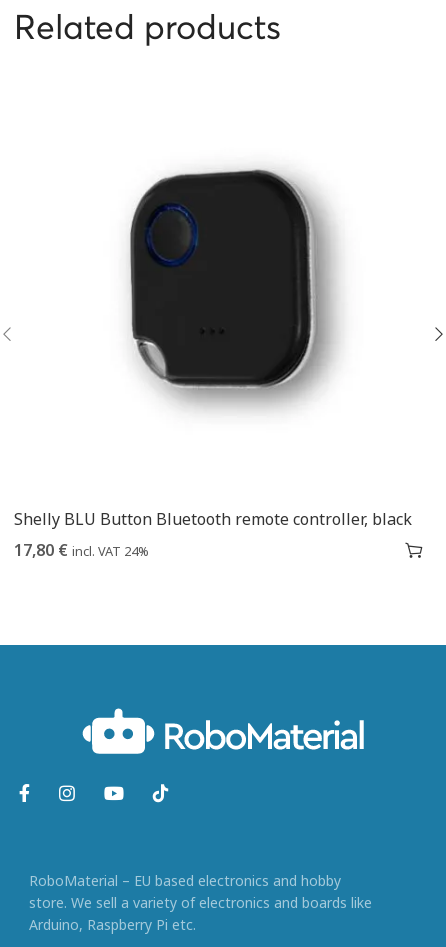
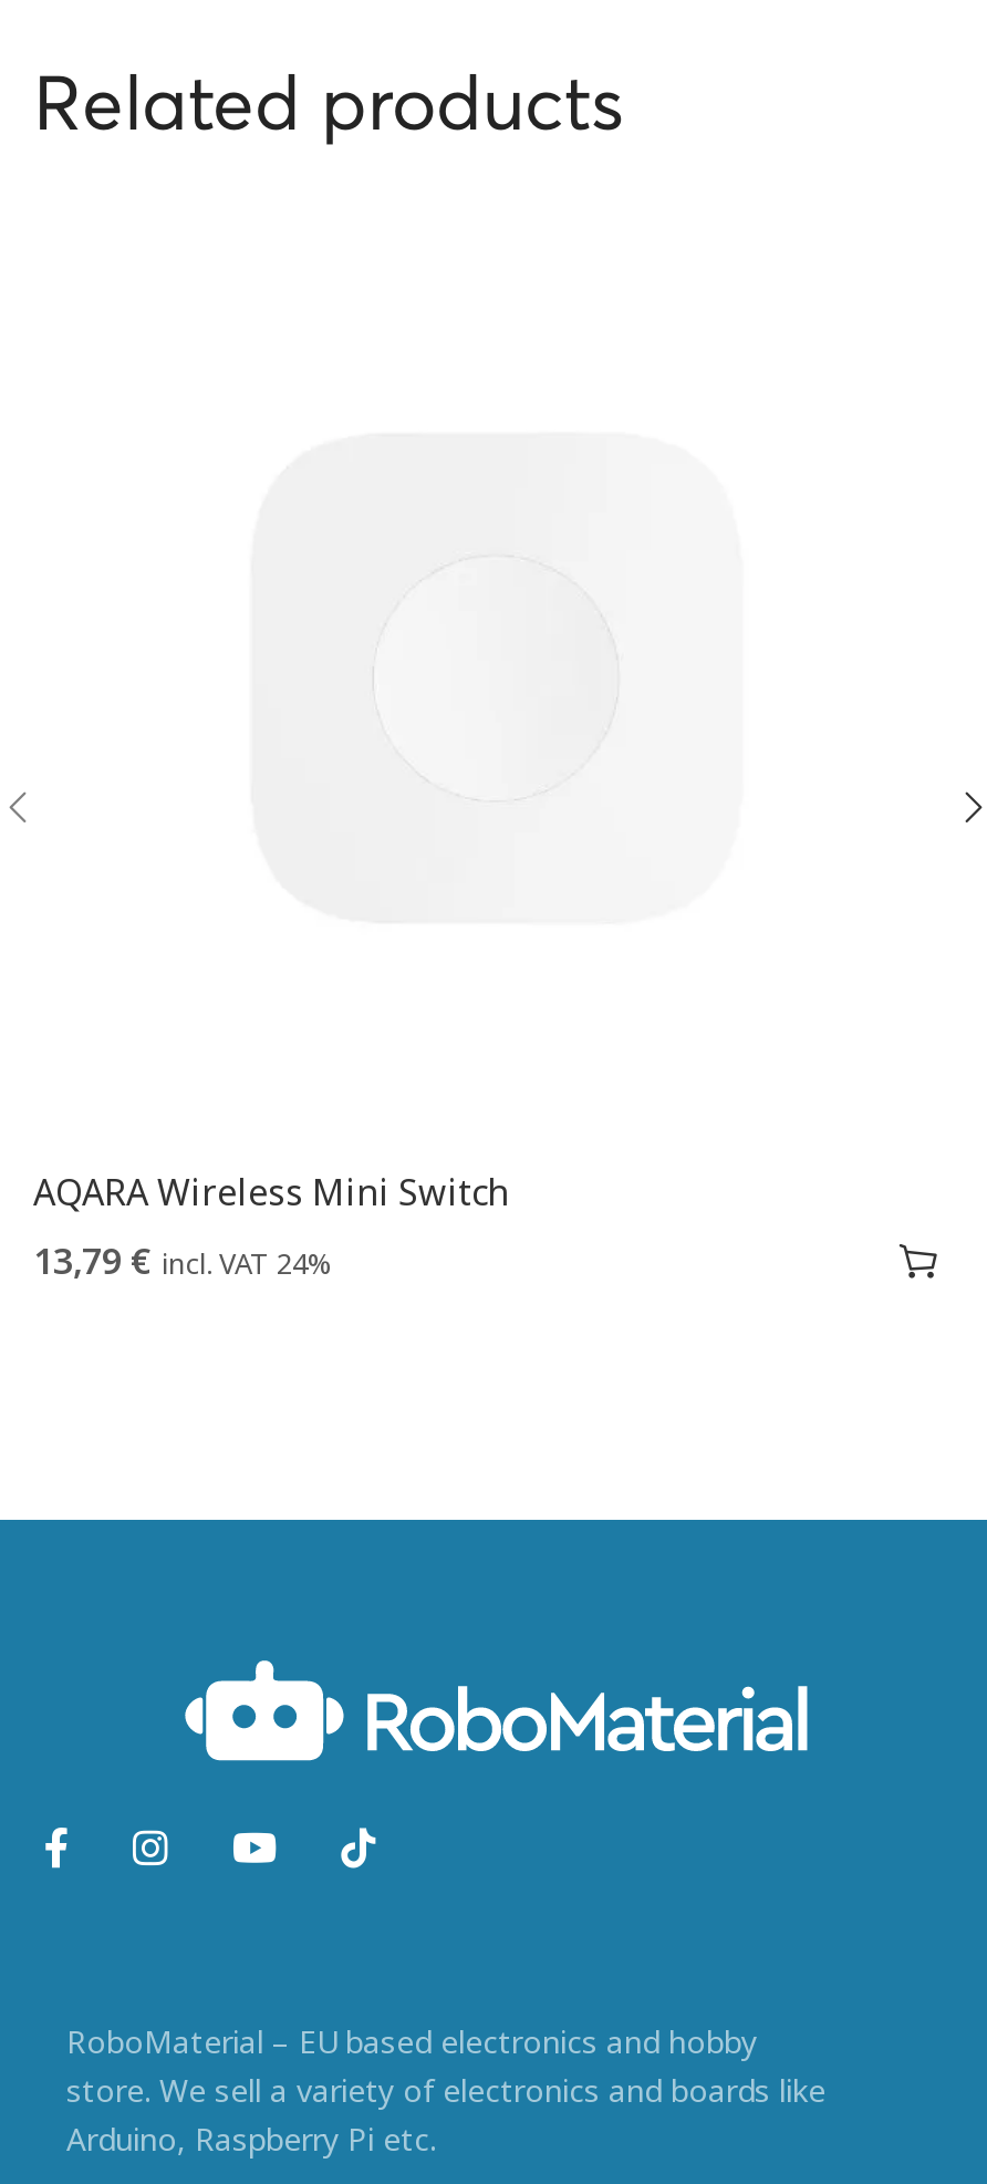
- [image]

- Shelly BLU Button Bluetooth remote controller, black
- 17,80 € incl. VAT 24%
+ AQARA Wireless Mini Switch
+ 13,79 € incl. VAT 24%
